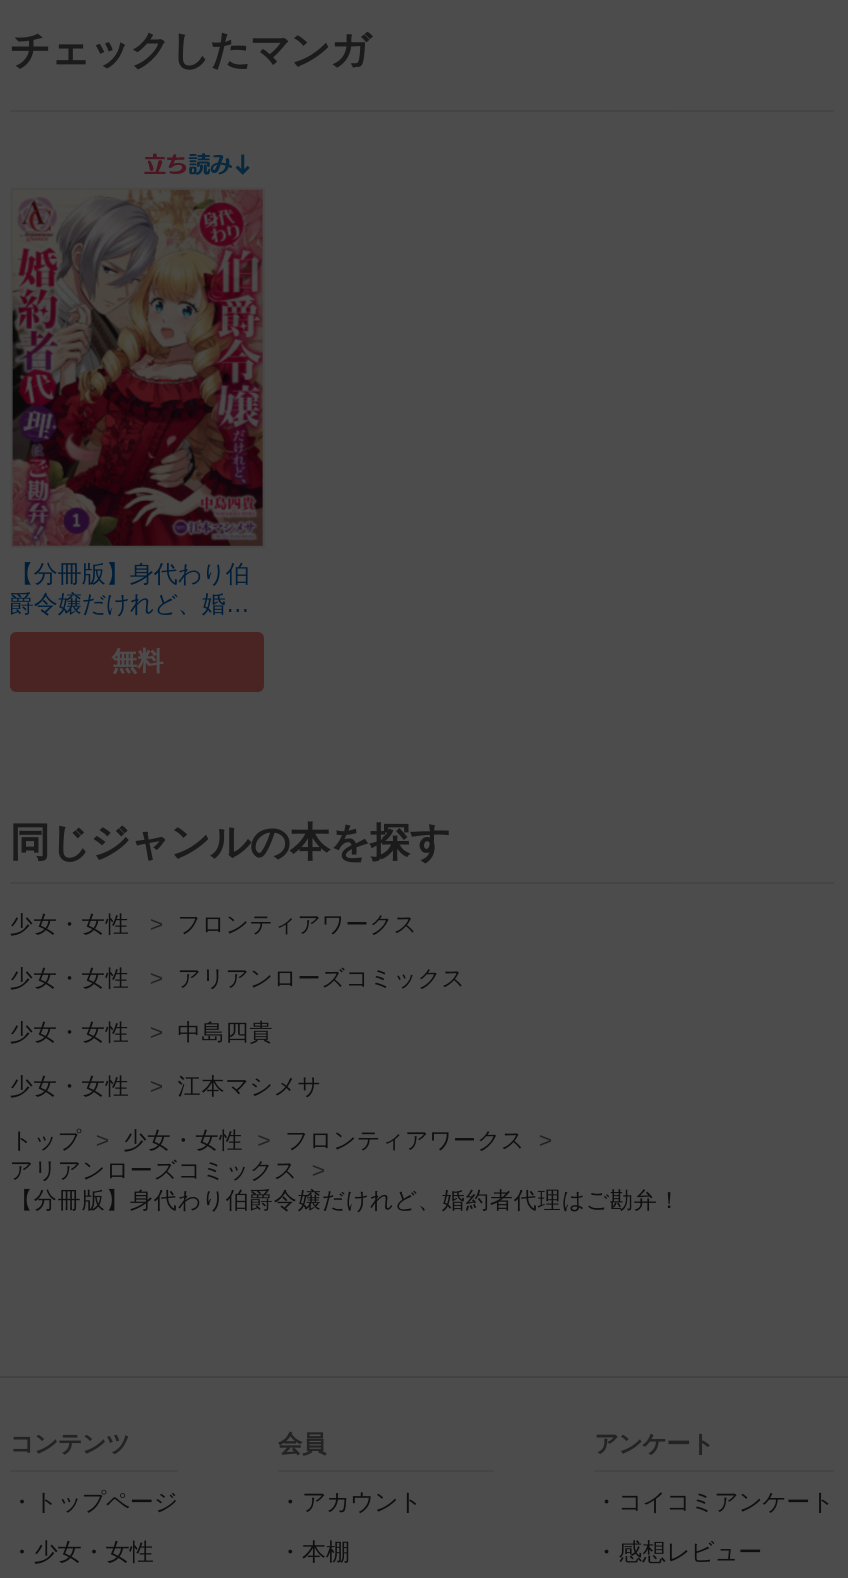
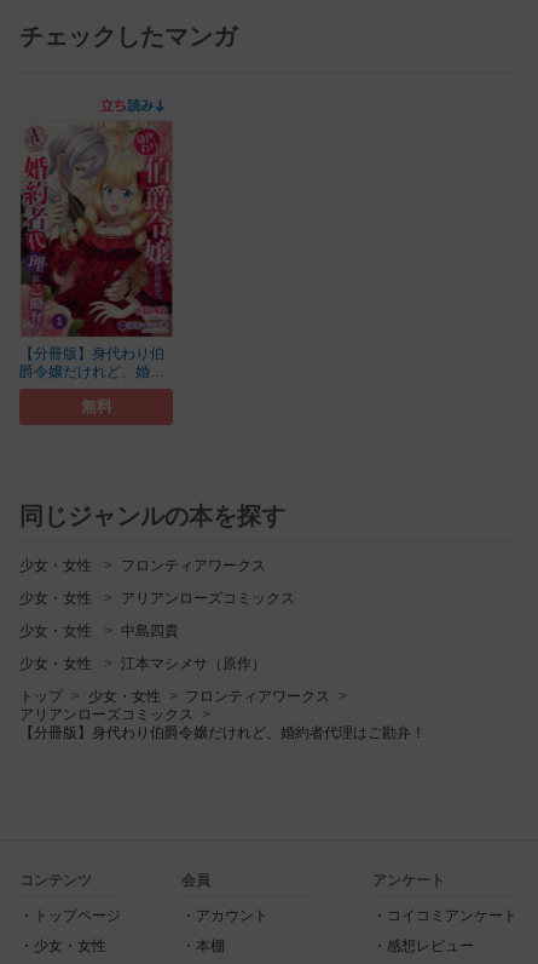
- 江本マシメサ
+ 江本マシメサ（原作）
